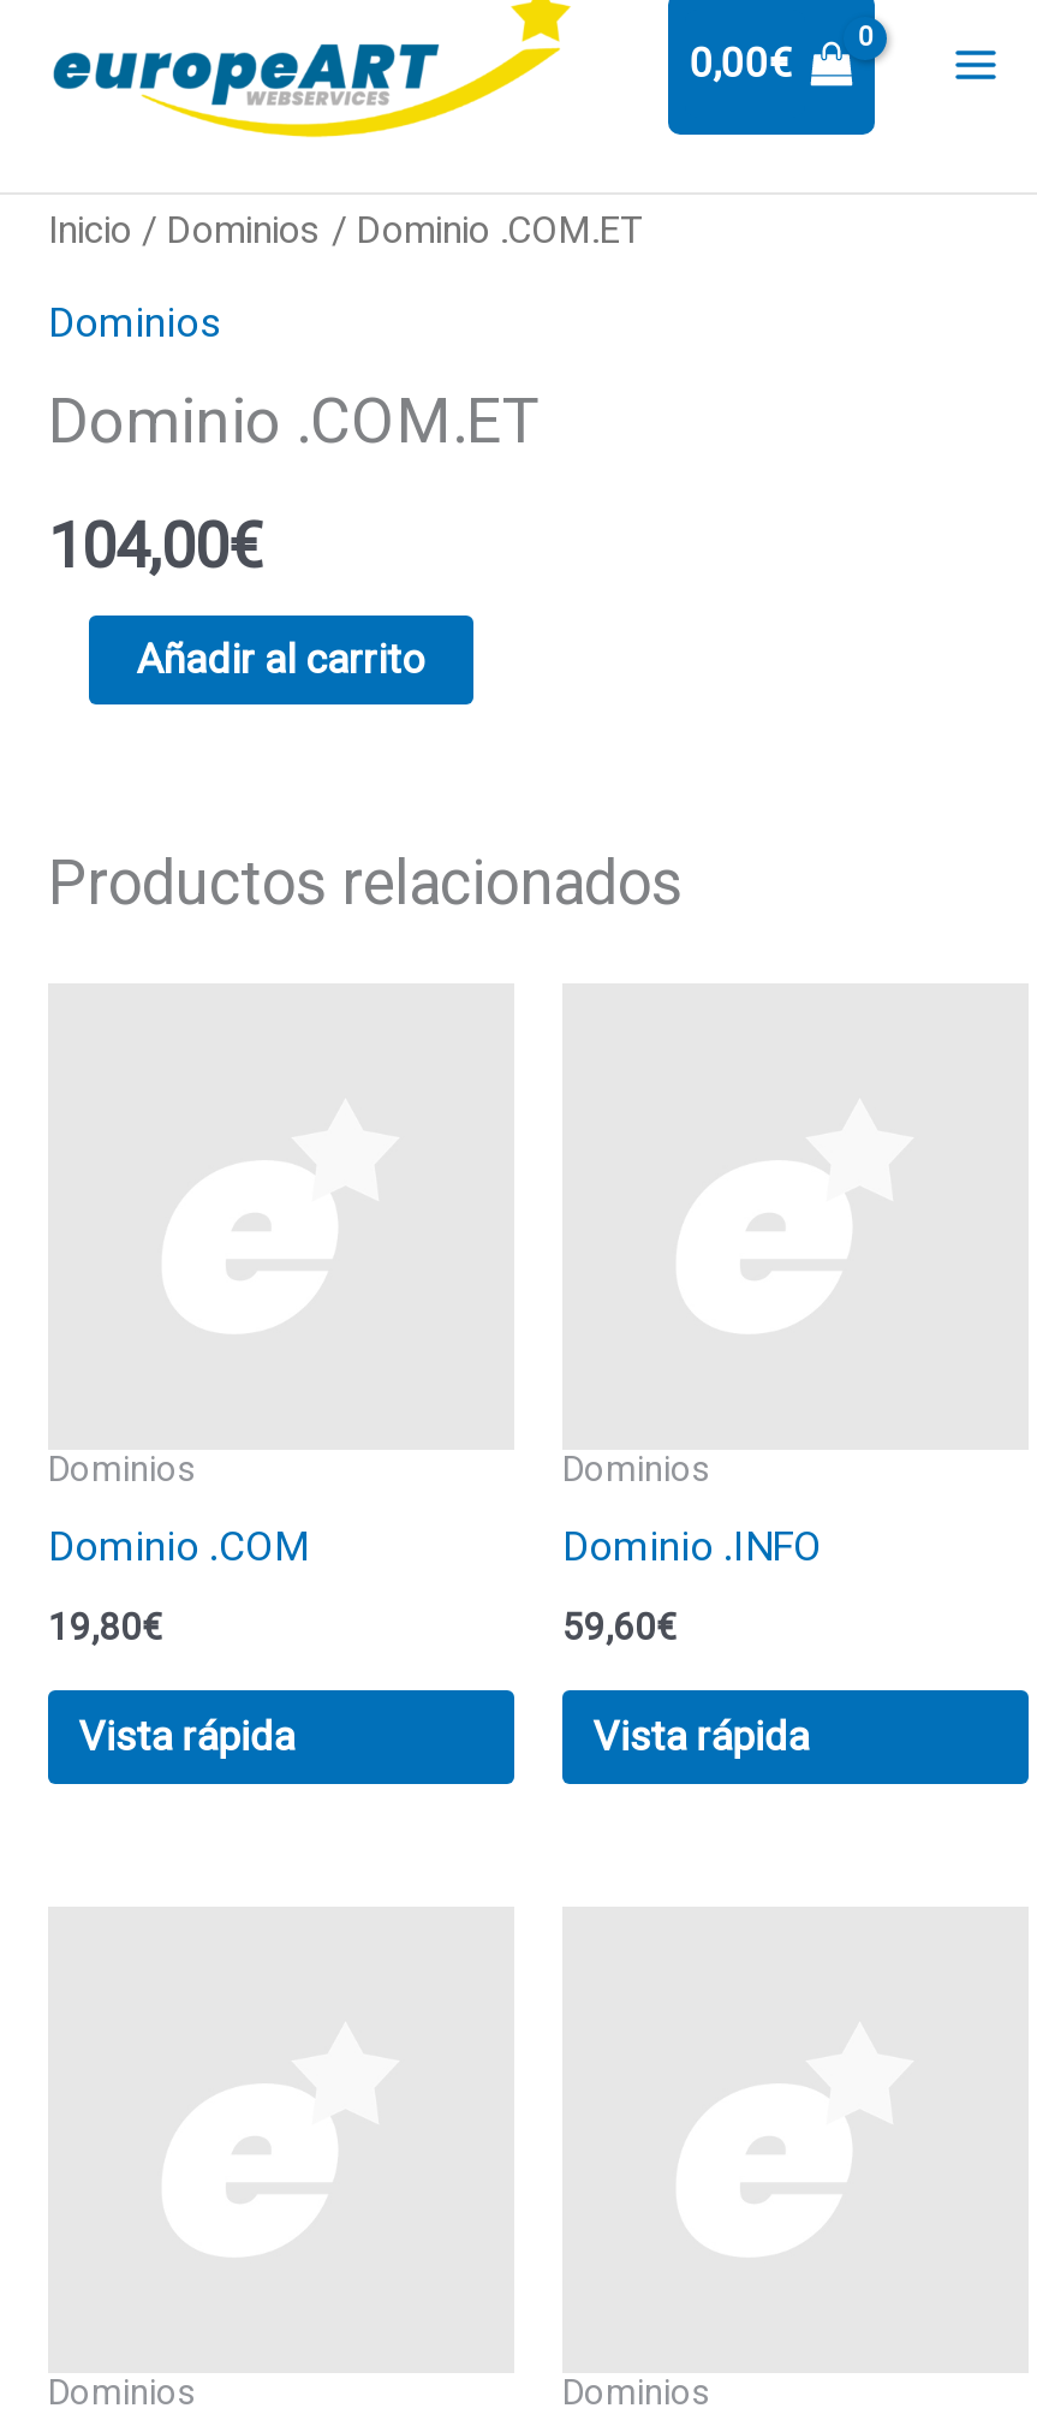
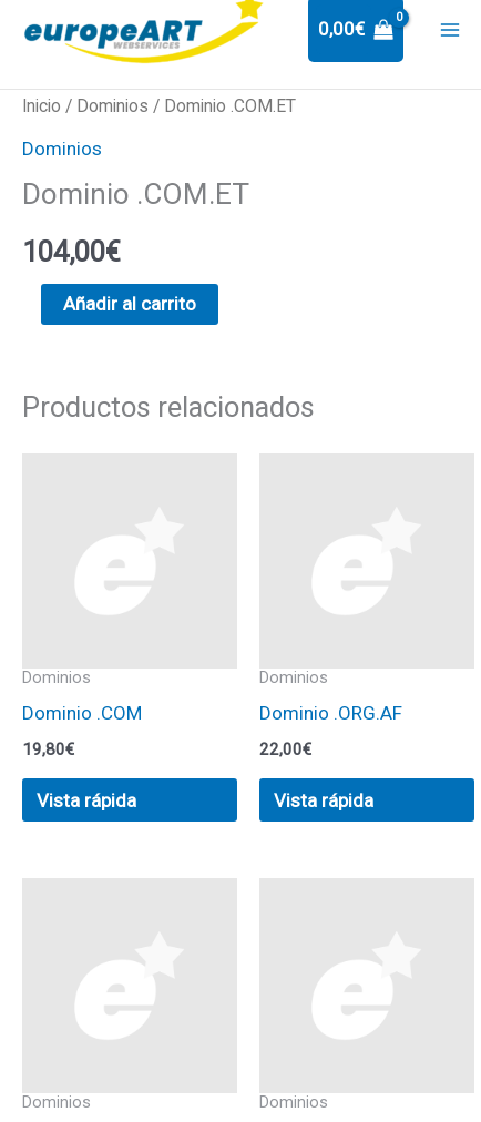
- Dominio .INFO
+ Dominio .ORG.AF

- 59,60€
+ 22,00€
